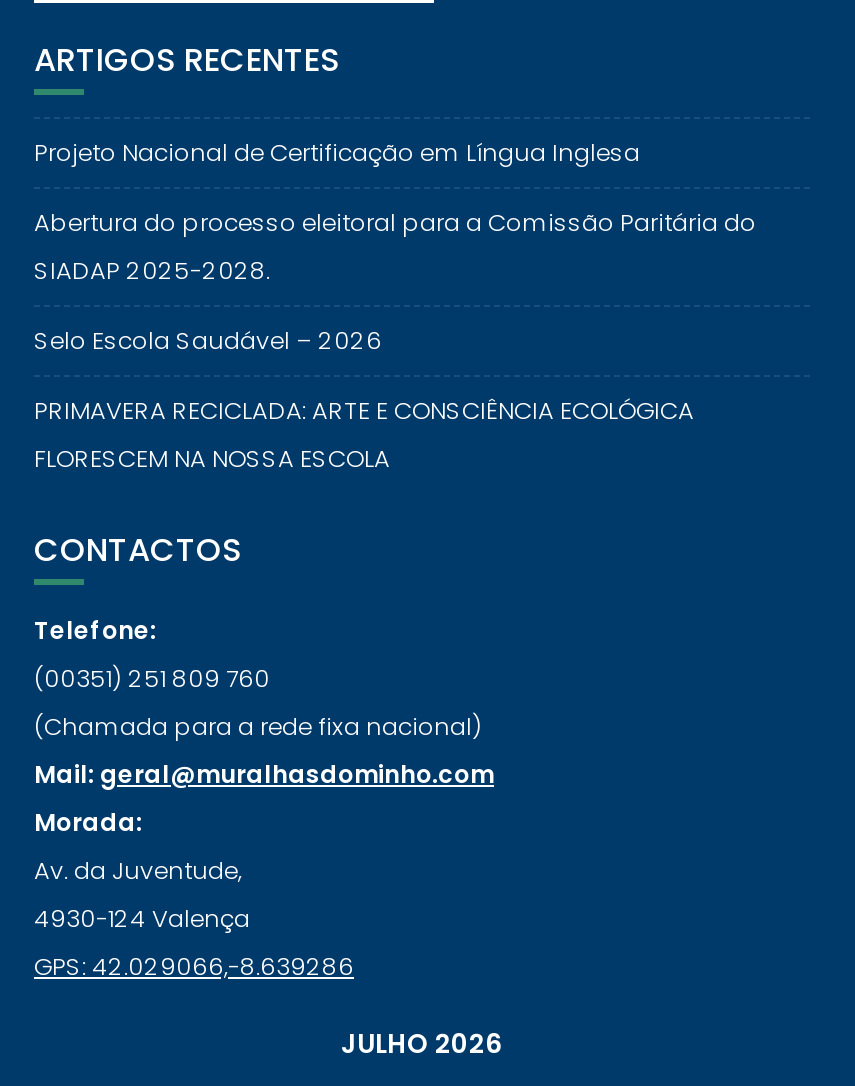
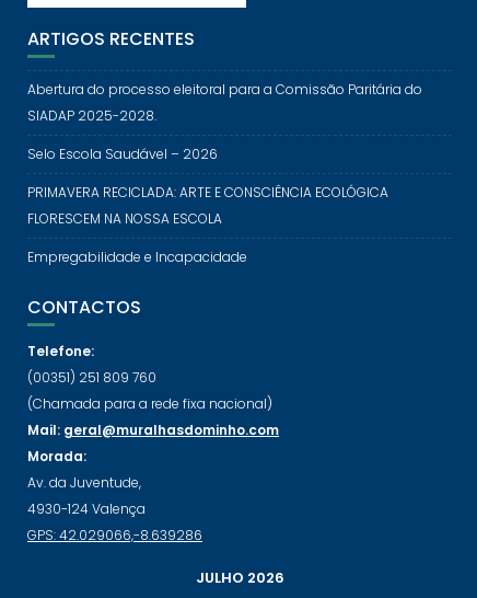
- Projeto Nacional de Certificação em Língua Inglesa

moved up: Abertura do processo eleitoral para a Comissão Paritária do | SIADAP 2025-2028. | Selo Escola Saudável – 2026 | PRIMAVERA RECICLADA: ARTE E CONSCIÊNCIA ECOLÓGICA | FLORESCEM NA NOSSA ESCOLA

+ Empregabilidade e Incapacidade
